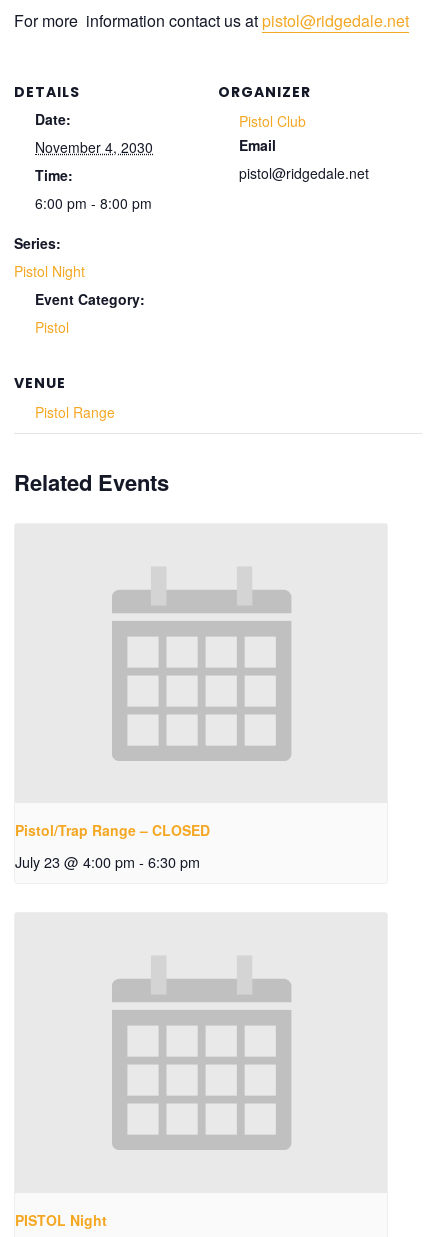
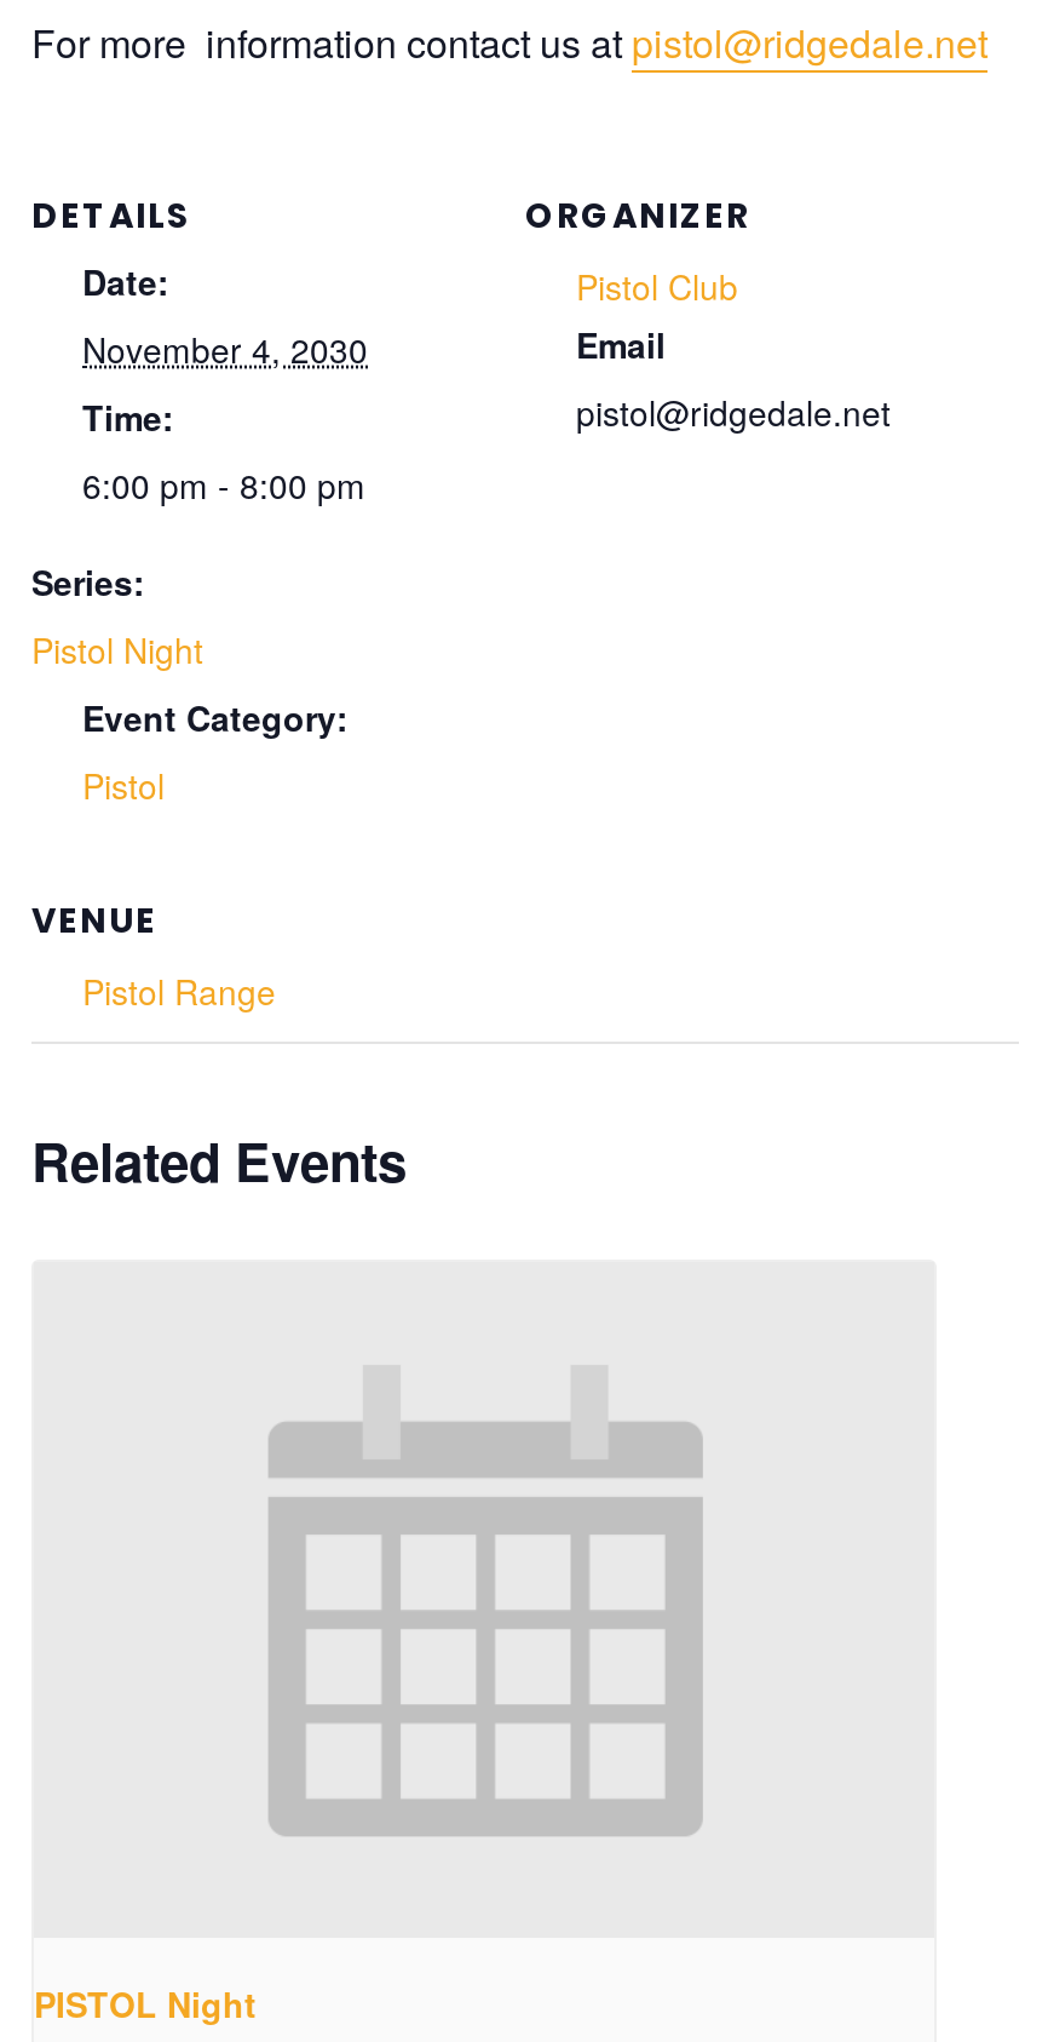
- Pistol/Trap Range – CLOSED
- July 23 @ 4:00 pm - 6:30 pm
